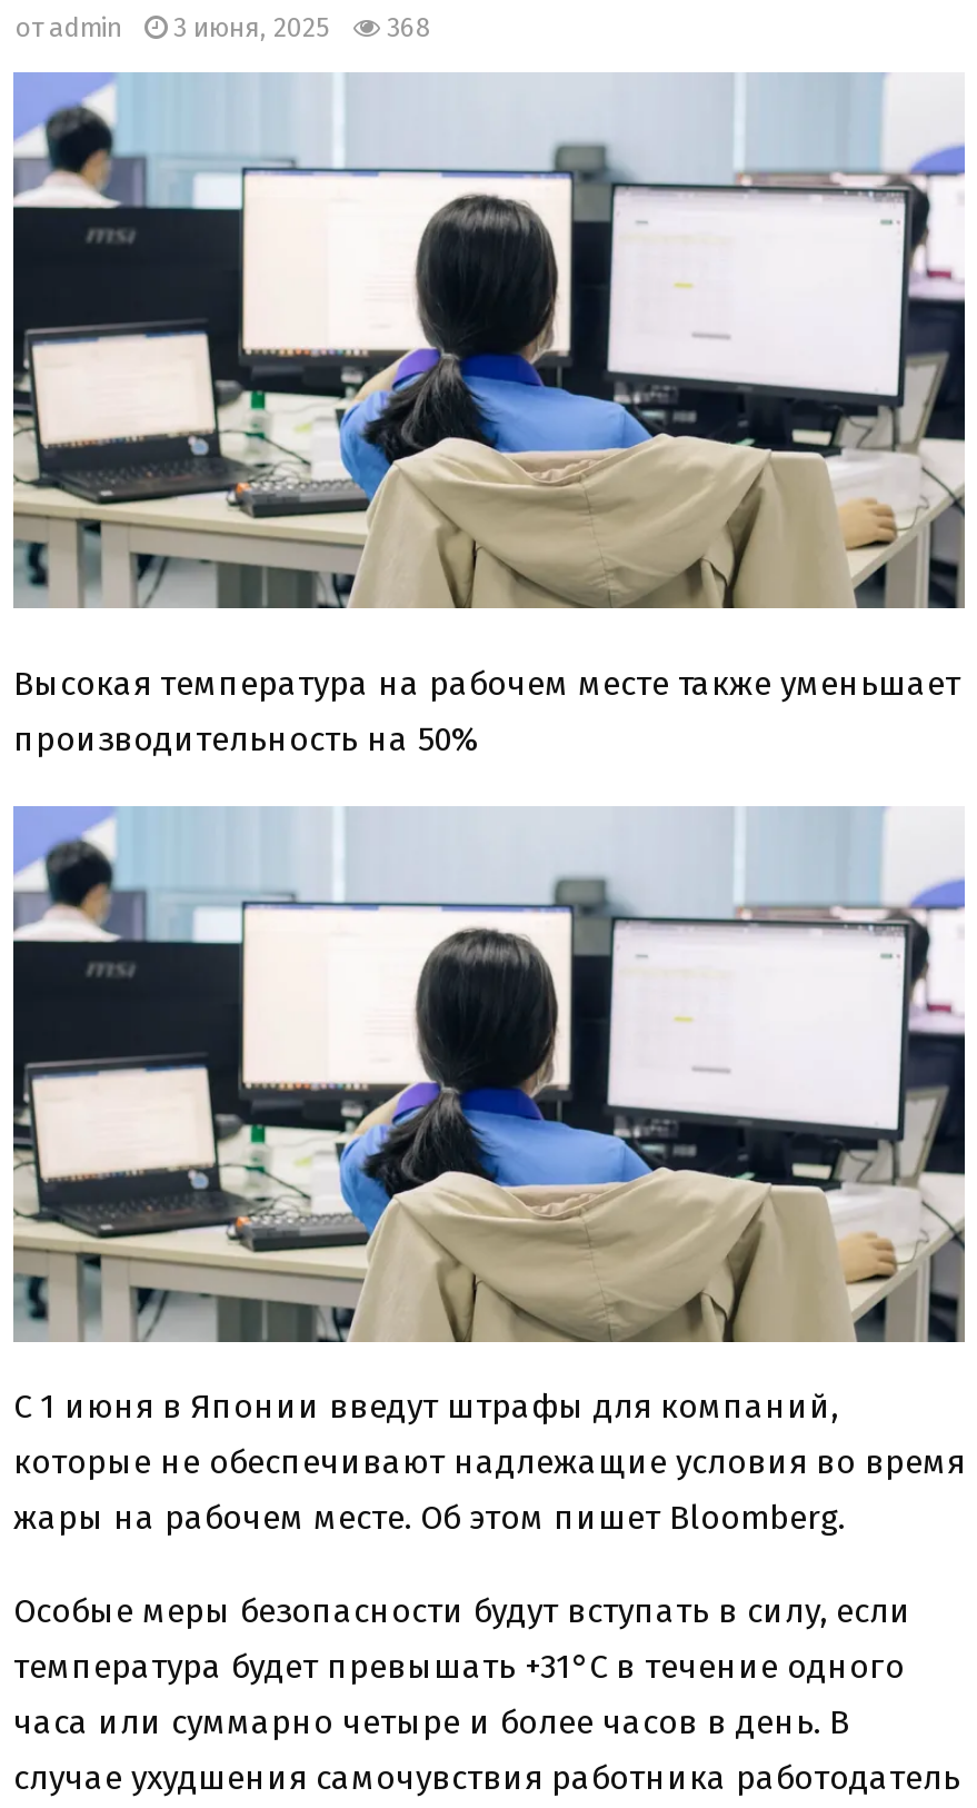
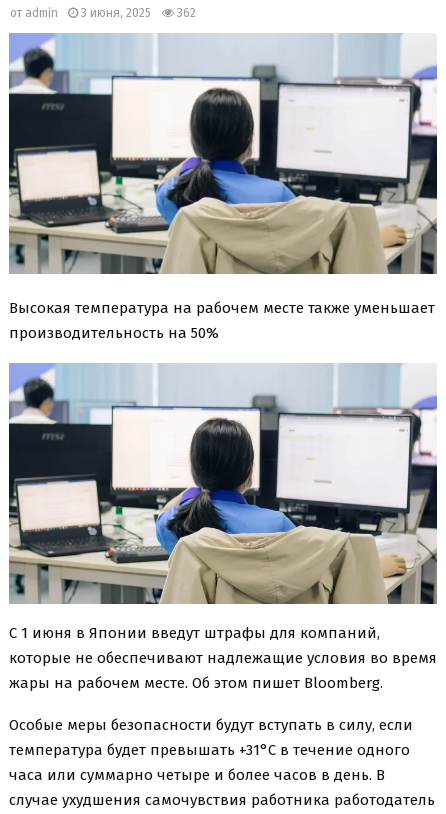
- 368
+ 362
